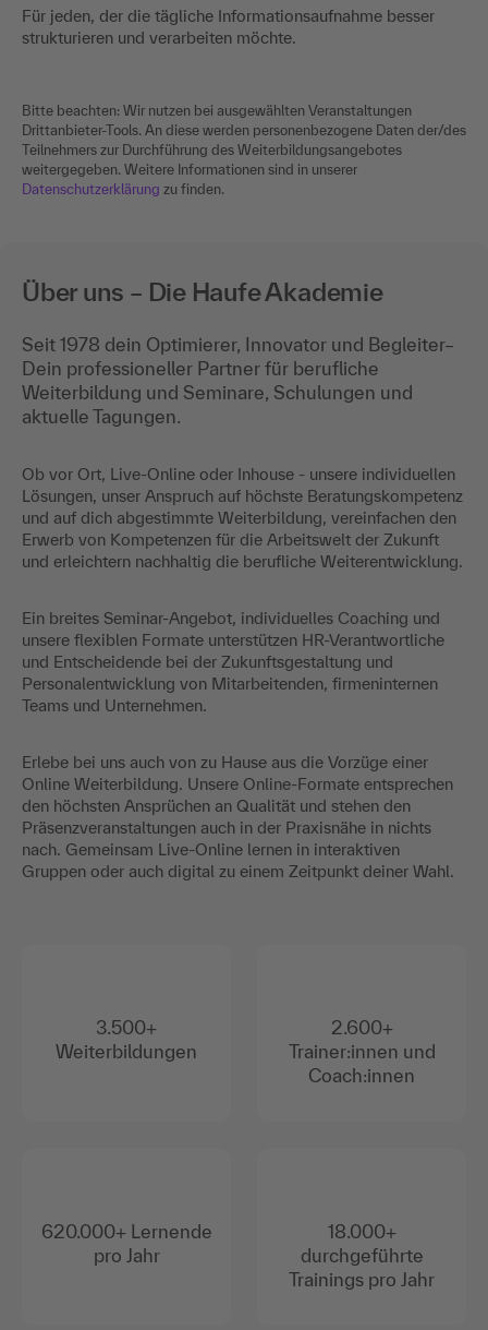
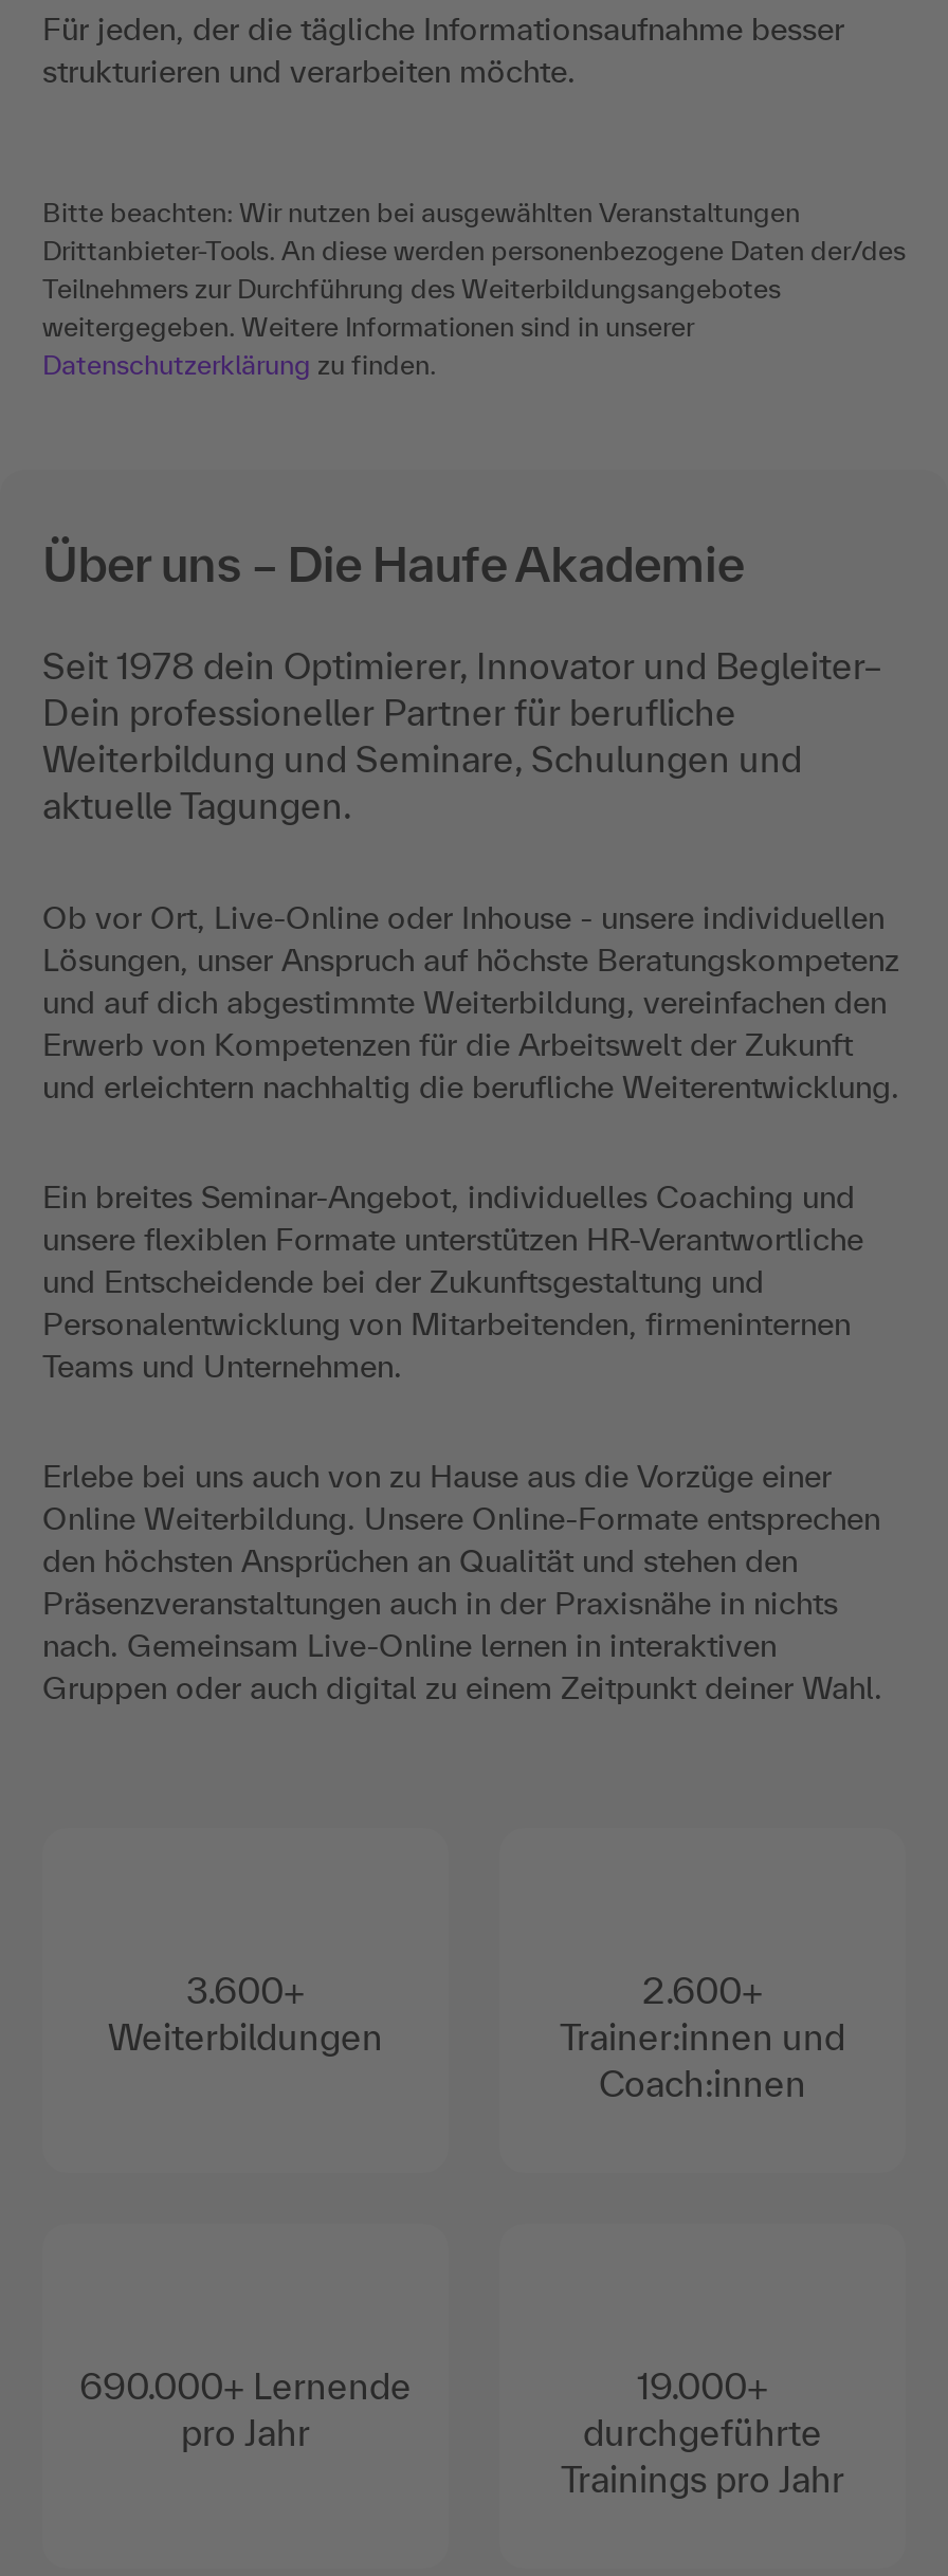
- 3.500+
+ 3.600+

- 620.000+ Lernende
+ 690.000+ Lernende

- 18.000+
+ 19.000+
